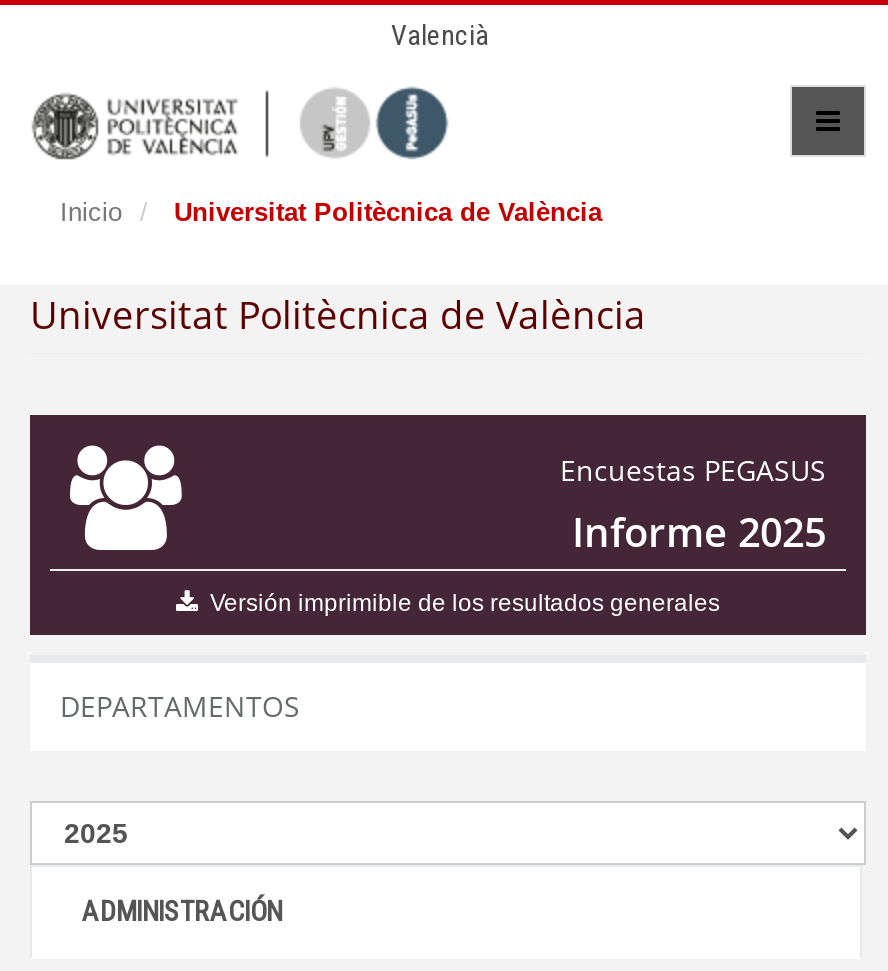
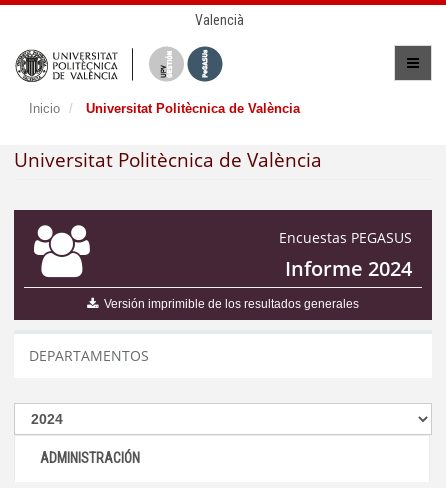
- Informe 2025
+ Informe 2024
